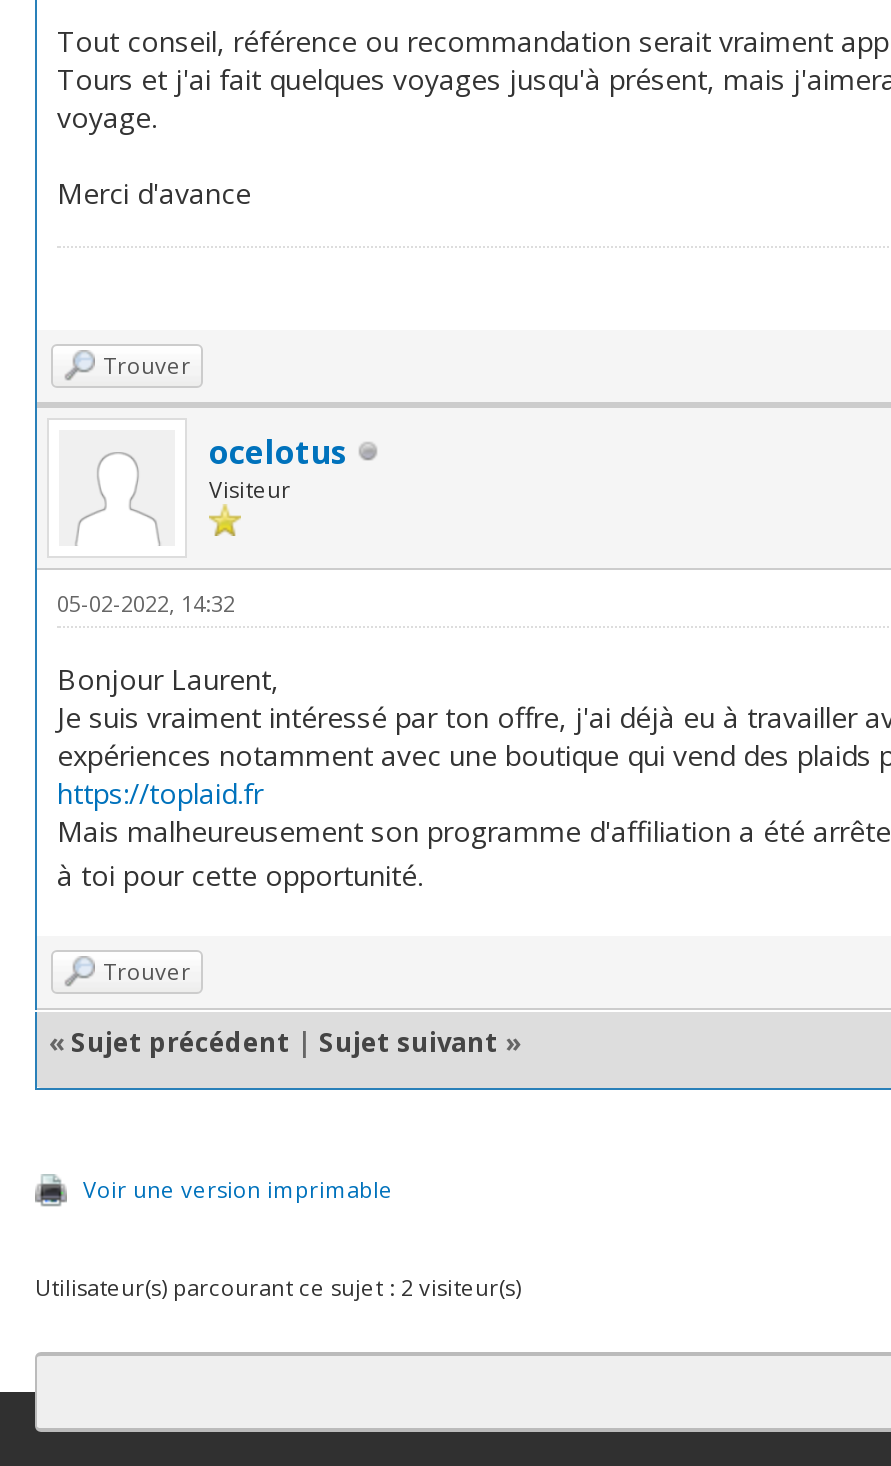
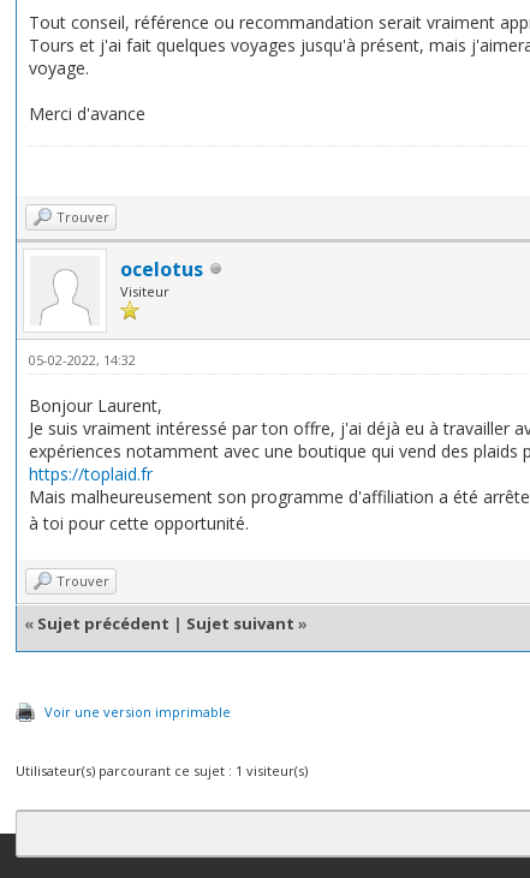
- Utilisateur(s) parcourant ce sujet : 2 visiteur(s)
+ Utilisateur(s) parcourant ce sujet : 1 visiteur(s)
